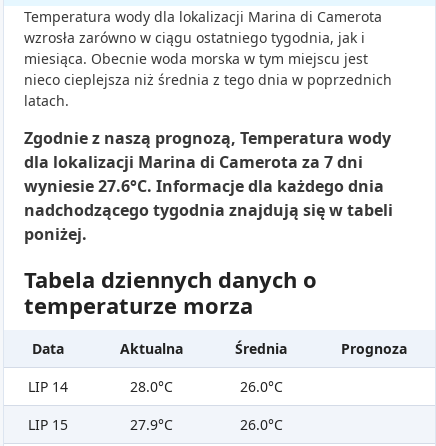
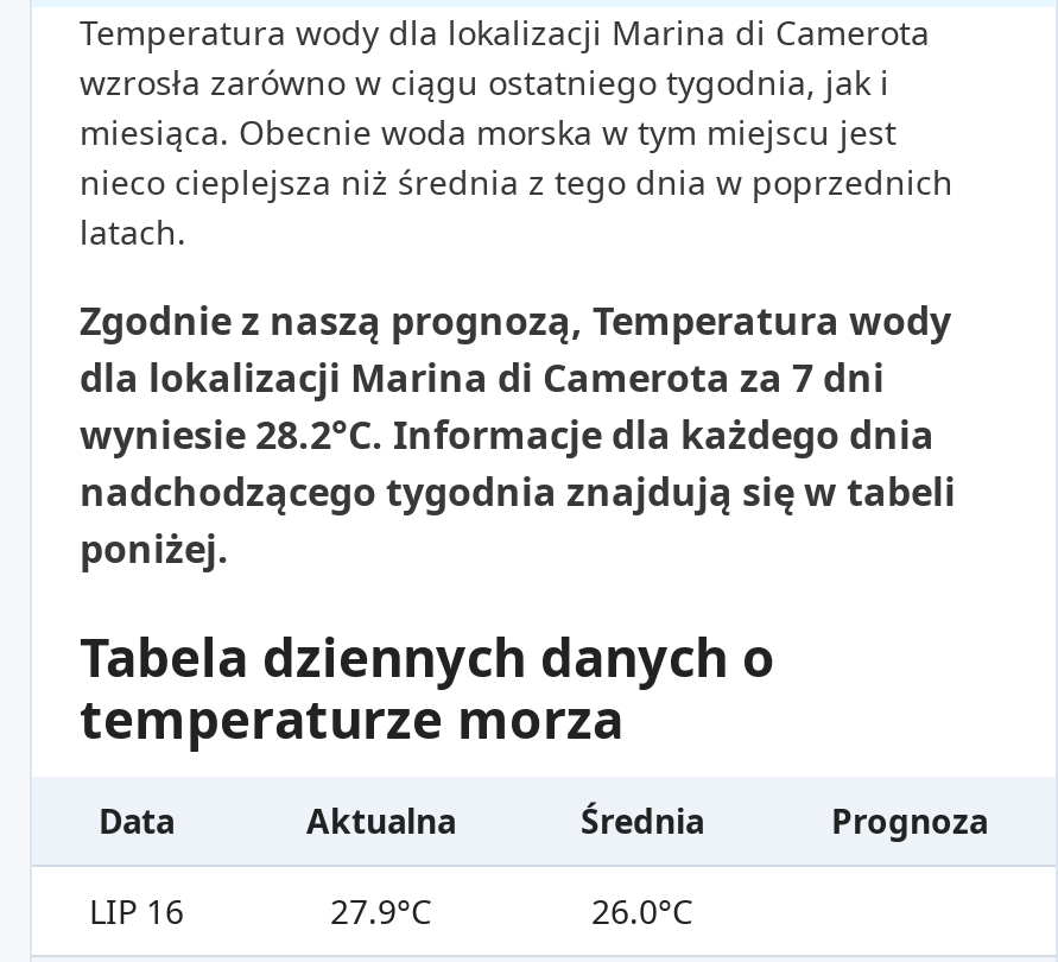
- wyniesie 27.6°C. Informacje dla każdego dnia
+ wyniesie 28.2°C. Informacje dla każdego dnia

- LIP 14
- 28.0°C
- 26.0°C
- LIP 15
+ LIP 16
